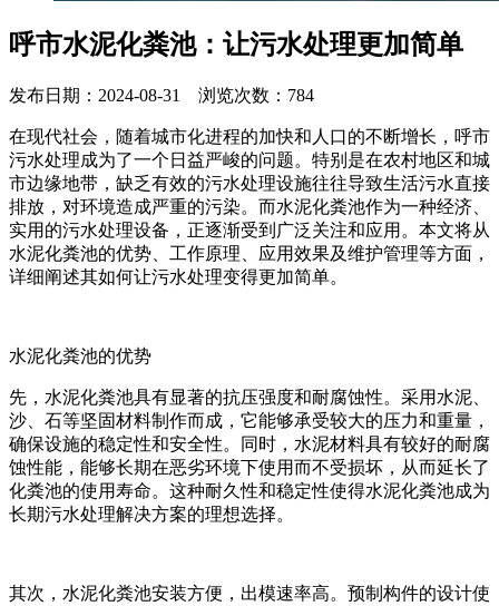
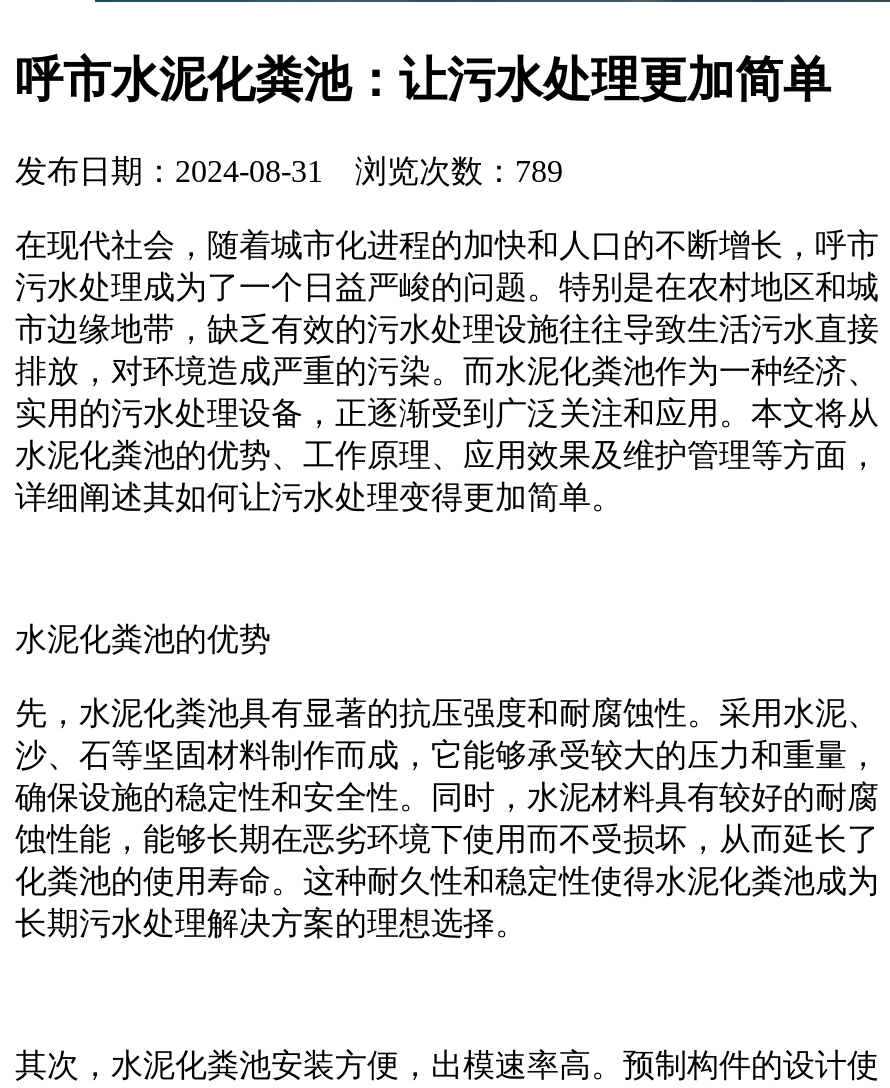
- 发布日期：2024-08-31 浏览次数：784
+ 发布日期：2024-08-31 浏览次数：789
